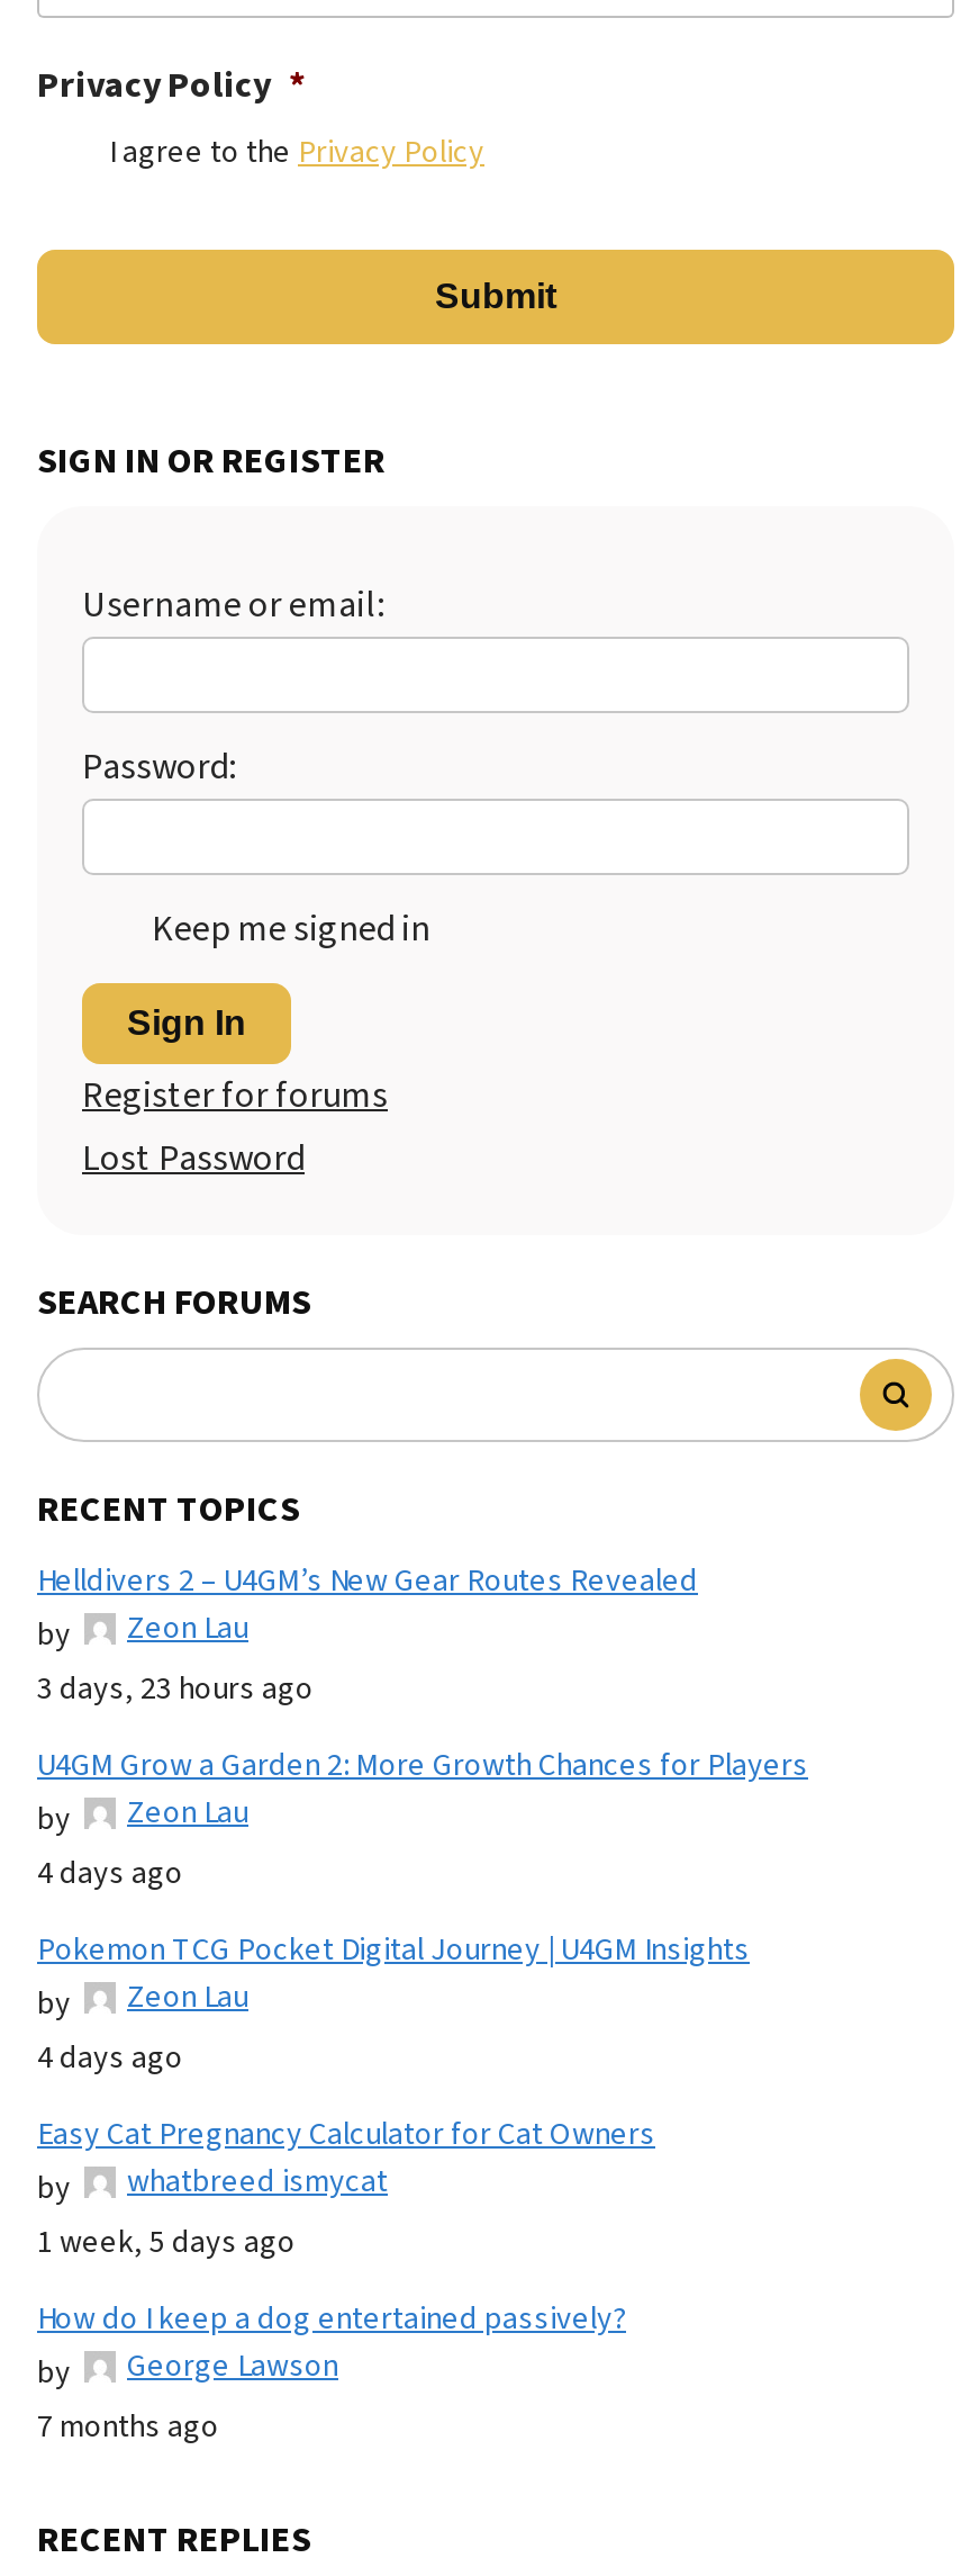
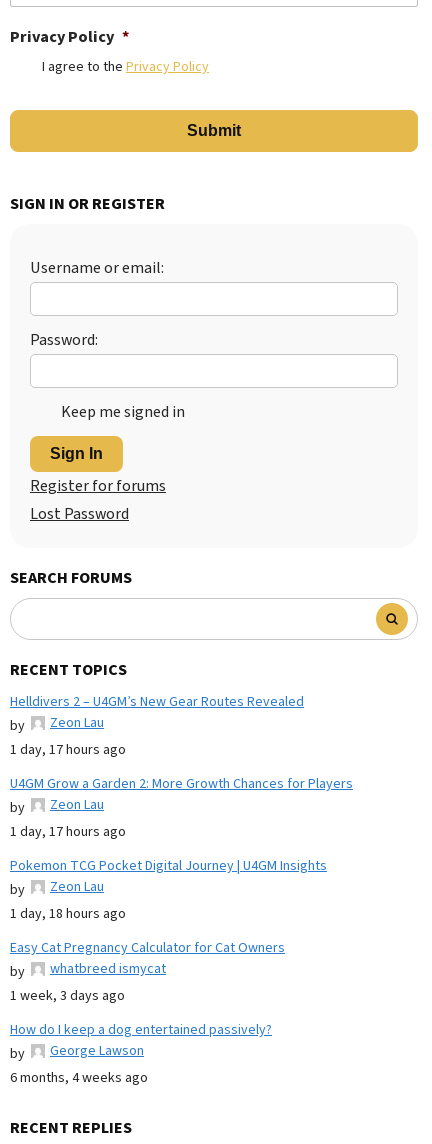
- 3 days, 23 hours ago
+ 1 day, 17 hours ago

- 4 days ago
+ 1 day, 17 hours ago

- 4 days ago
+ 1 day, 18 hours ago

- 1 week, 5 days ago
+ 1 week, 3 days ago

- 7 months ago
+ 6 months, 4 weeks ago
